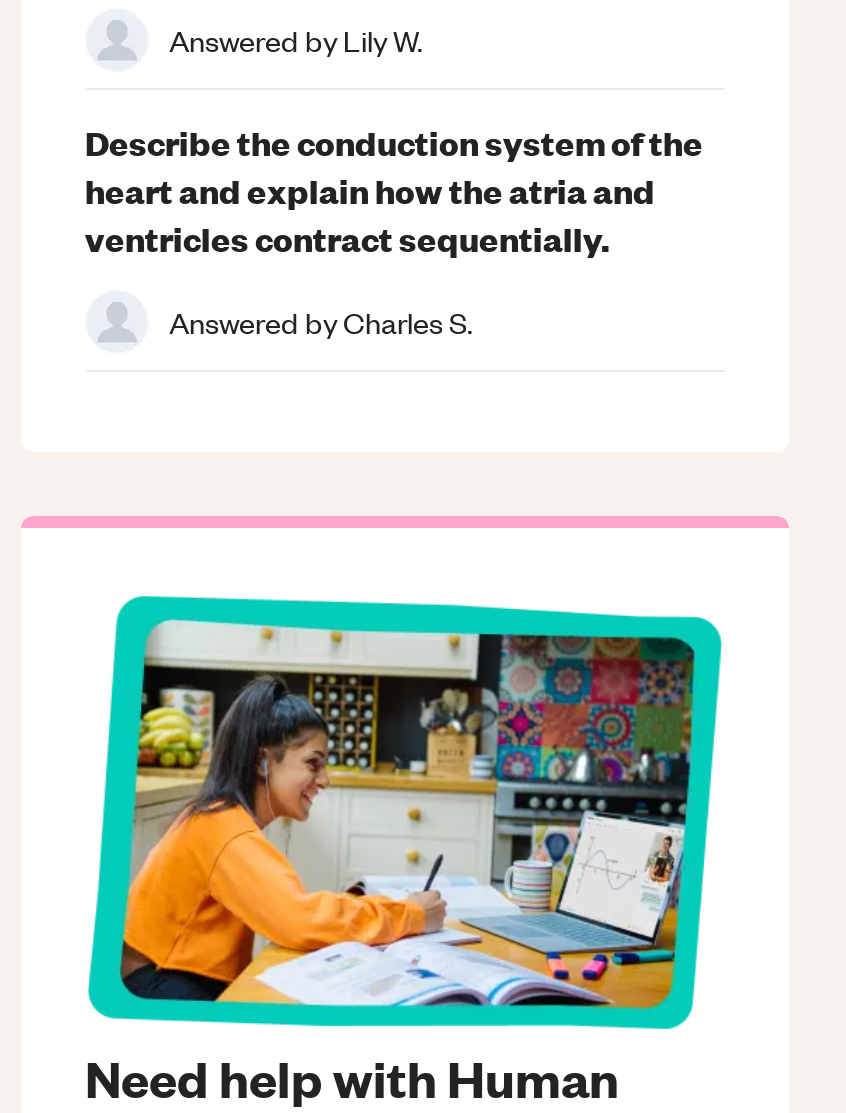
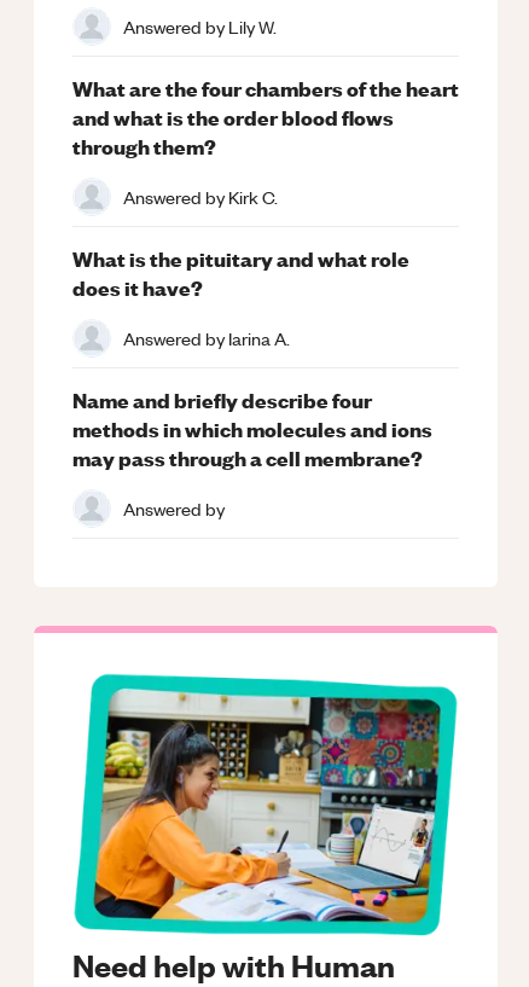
- Describe the conduction system of the
- heart and explain how the atria and
- ventricles contract sequentially.
- Answered byCharles S.
+ What are the four chambers of the heart
+ and what is the order blood flows
+ through them?
+ Answered by Kirk C.
+ What is the pituitary and what role
+ does it have?
+ Answered by Iarina A.
+ Name and briefly describe four
+ methods in which molecules and ions
+ may pass through a cell membrane?
+ Answered by
